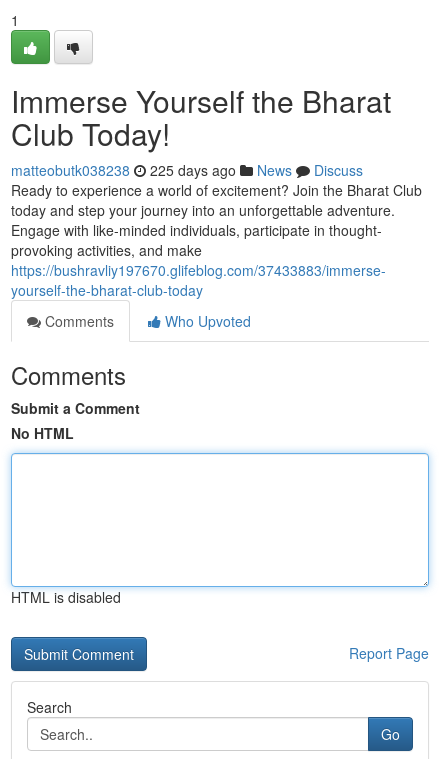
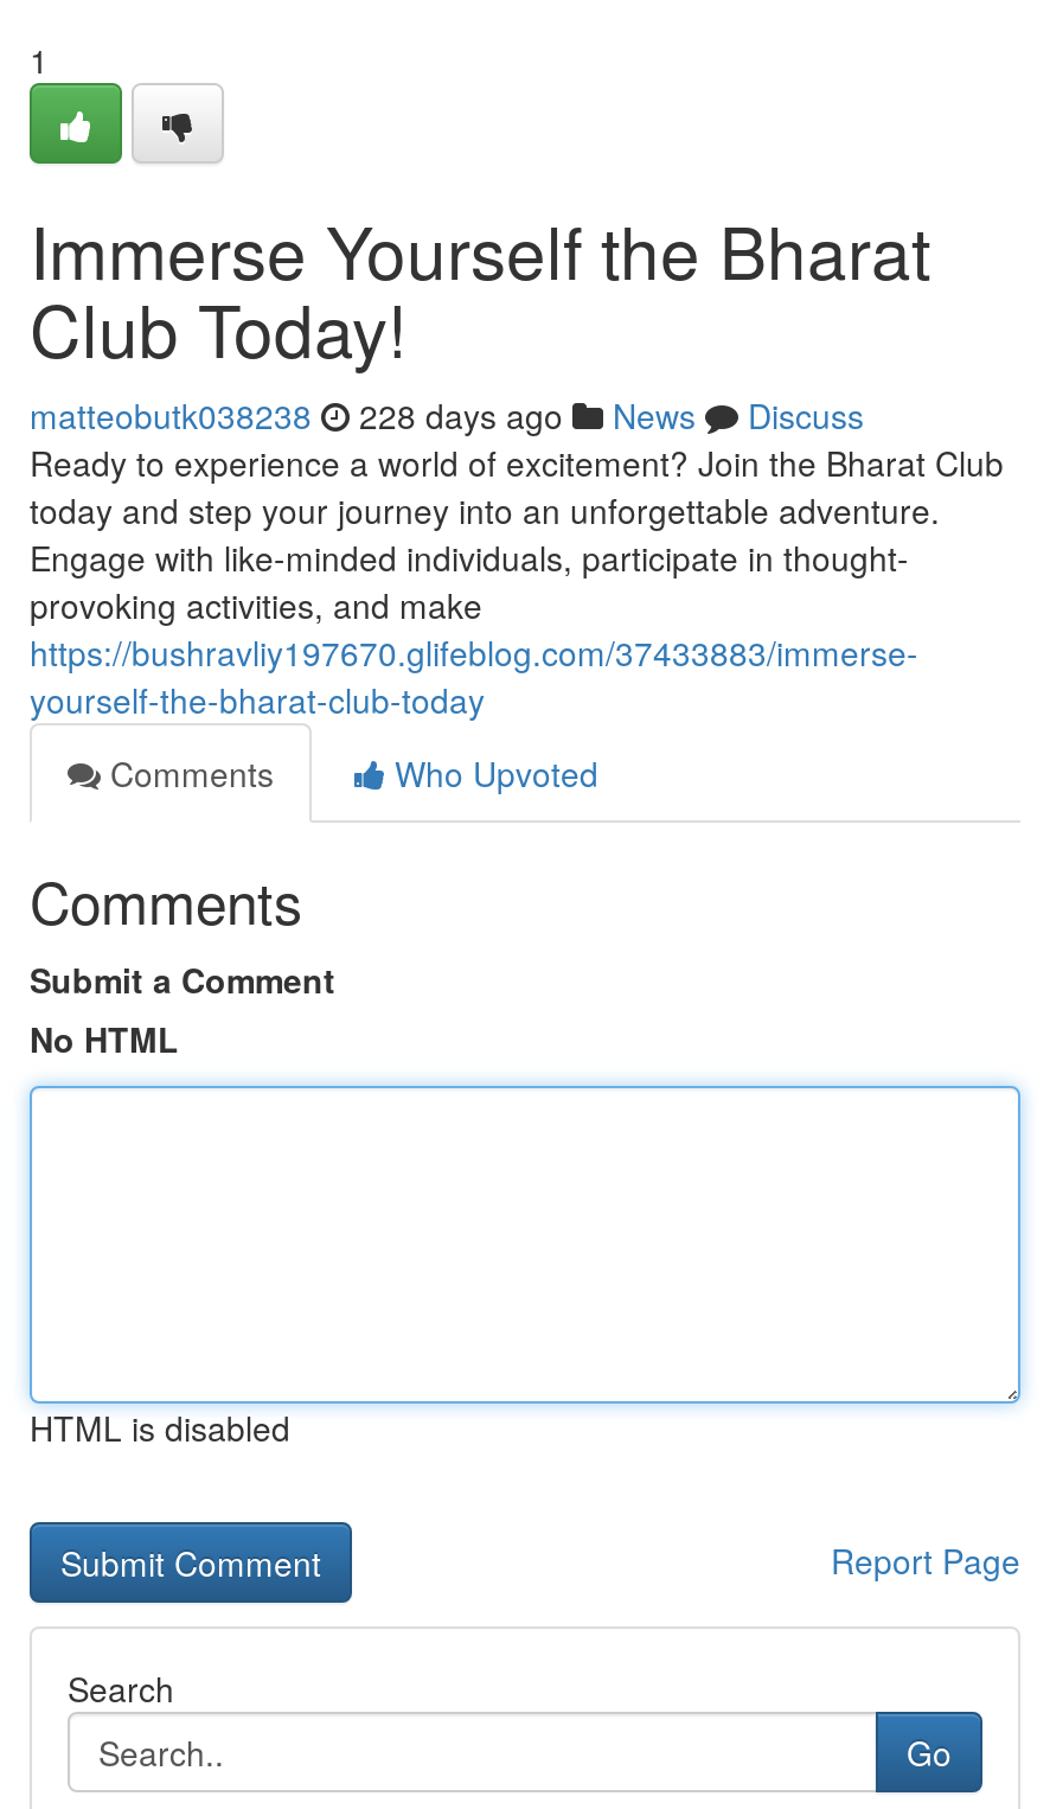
- matteobutk038238 225 days ago News Discuss
+ matteobutk038238 228 days ago News Discuss
